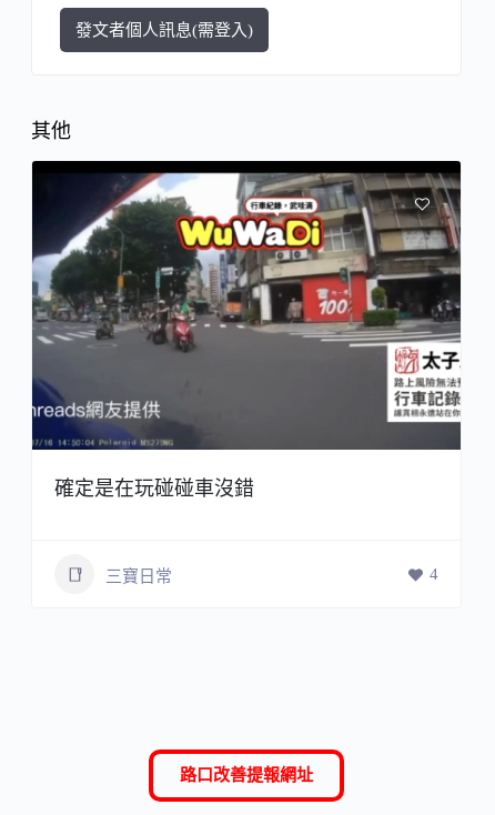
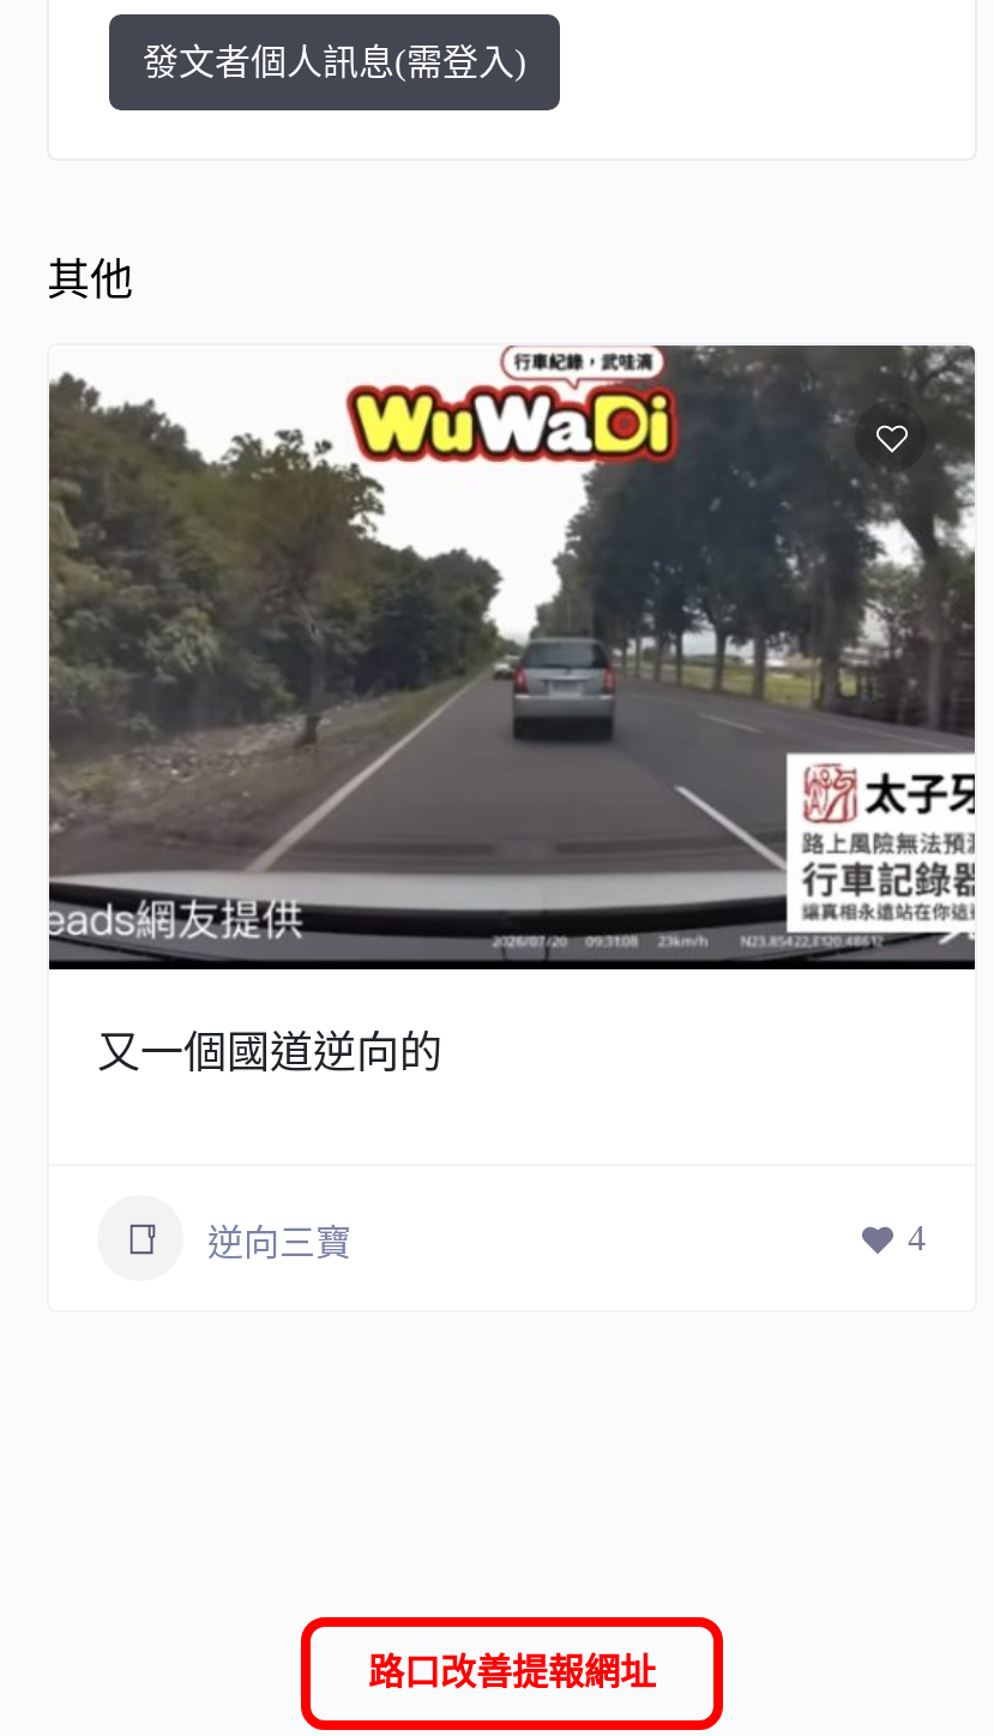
- [image]
- 確定是在玩碰碰車沒錯
+ [image]
+ 又一個國道逆向的

- 三寶日常
+ 逆向三寶
